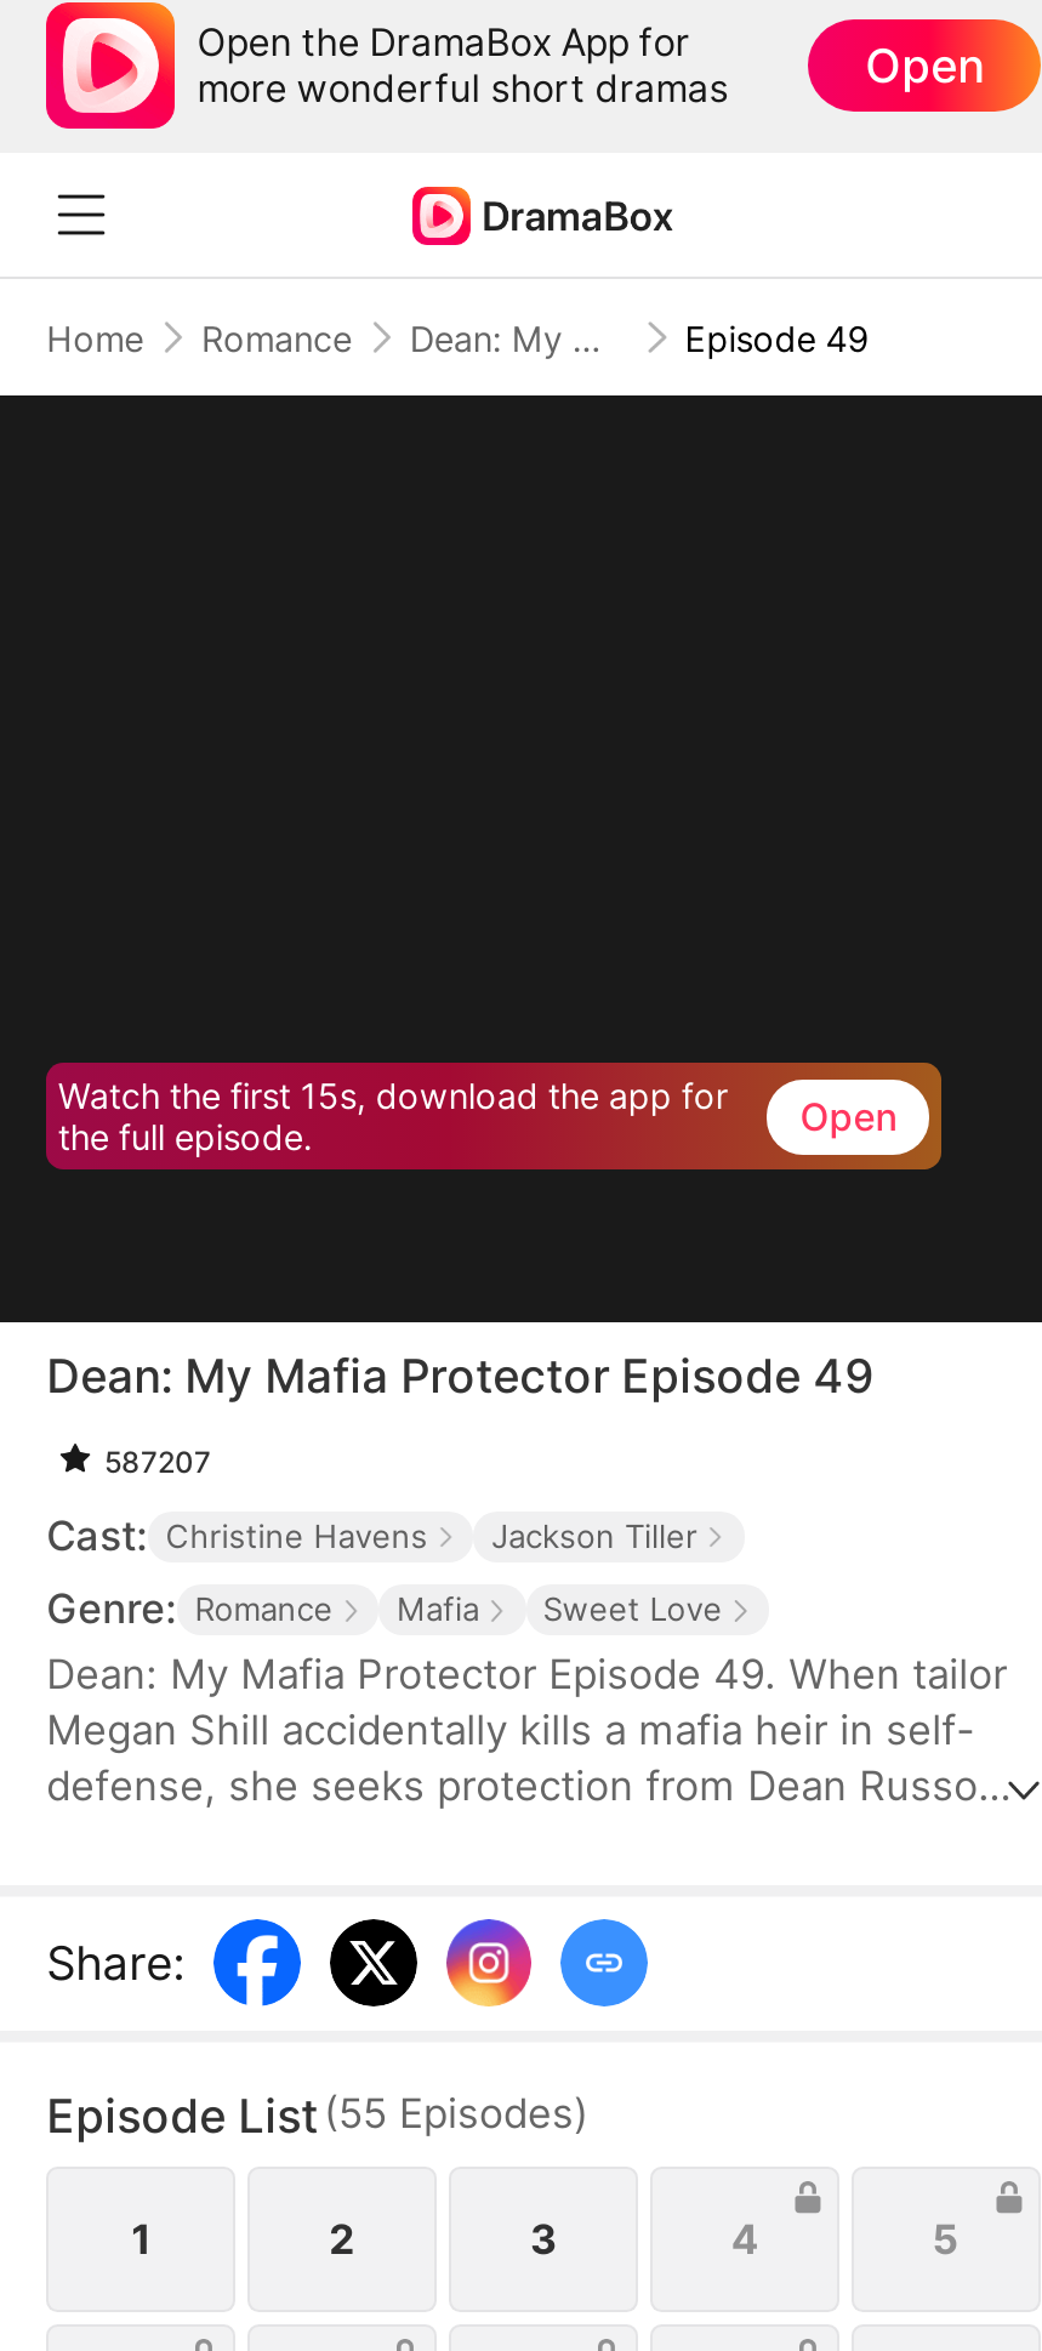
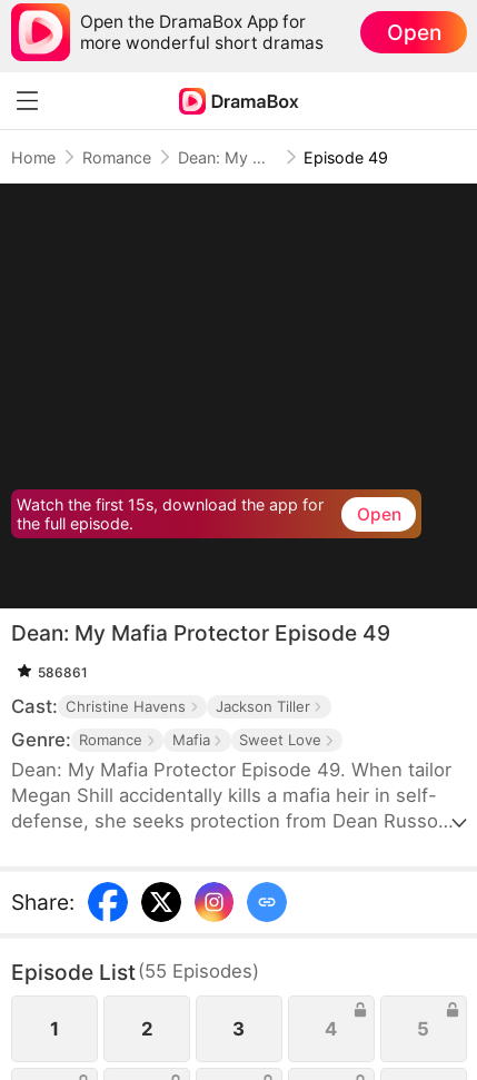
- 587207
+ 586861
